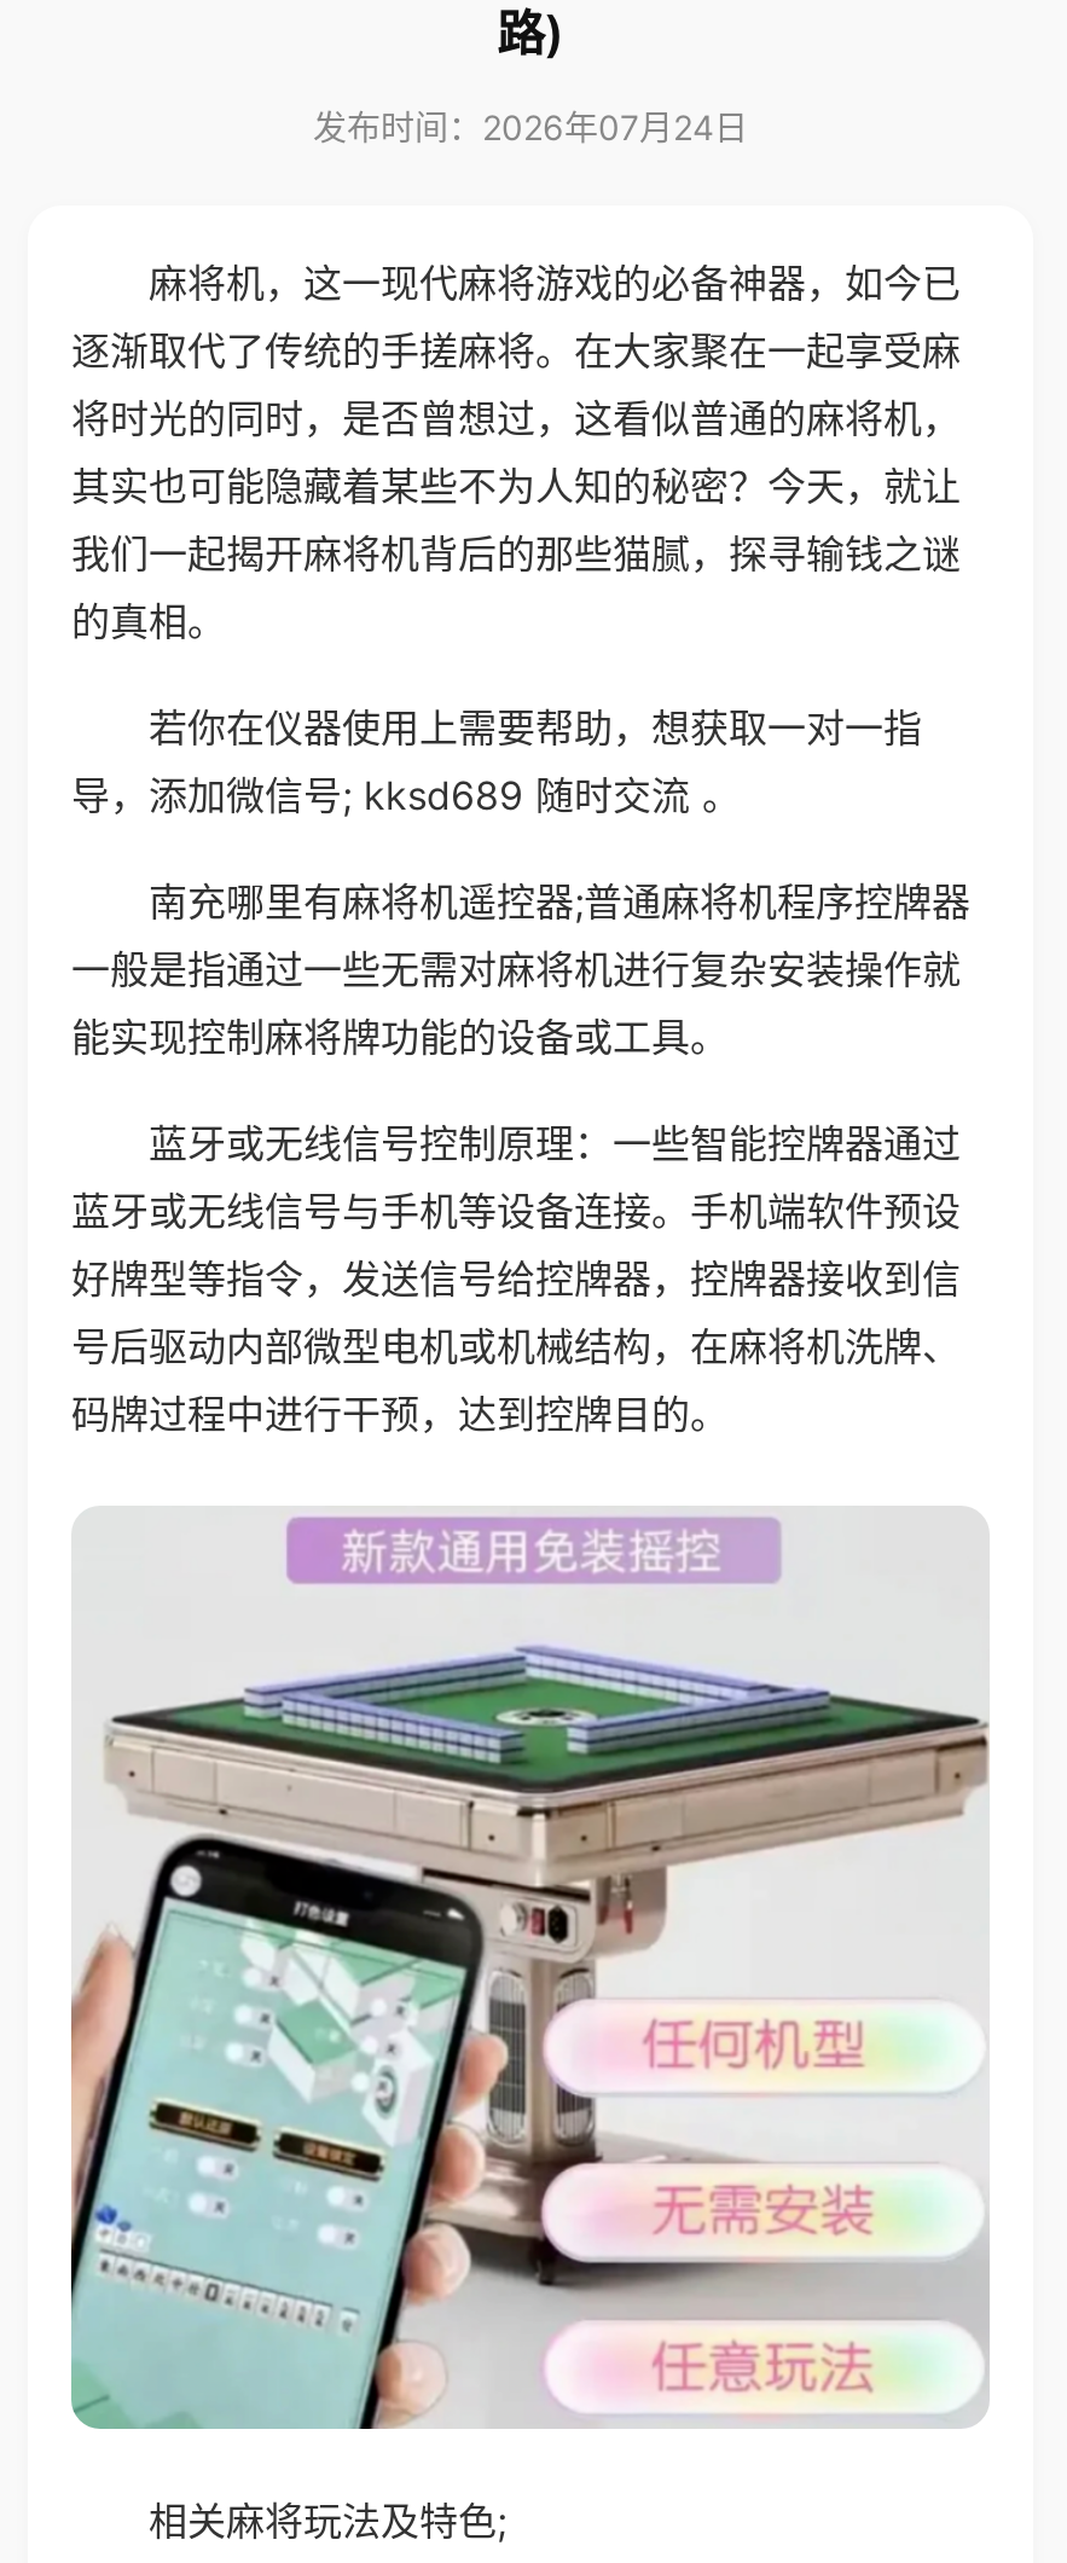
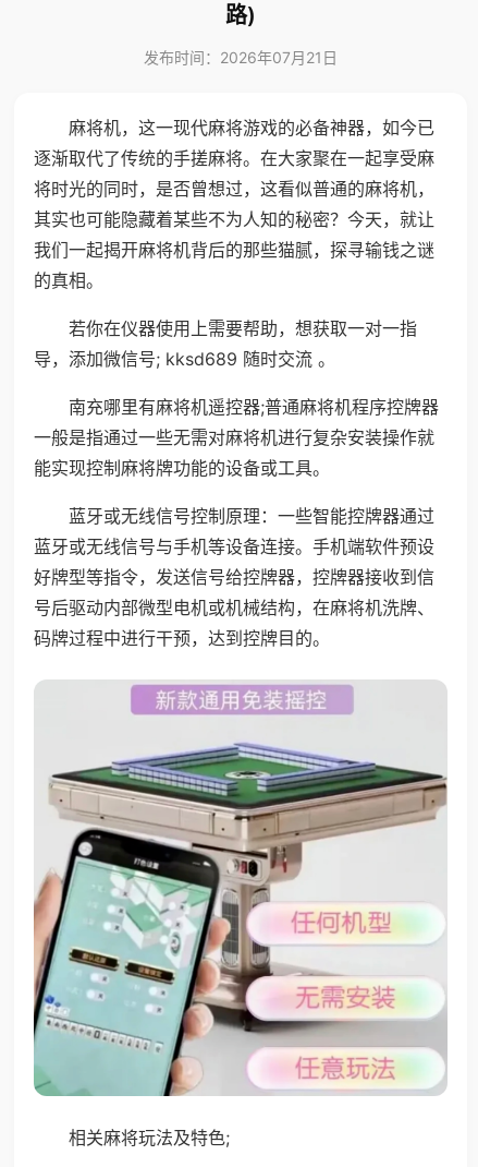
- 发布时间：2026年07月24日
+ 发布时间：2026年07月21日
